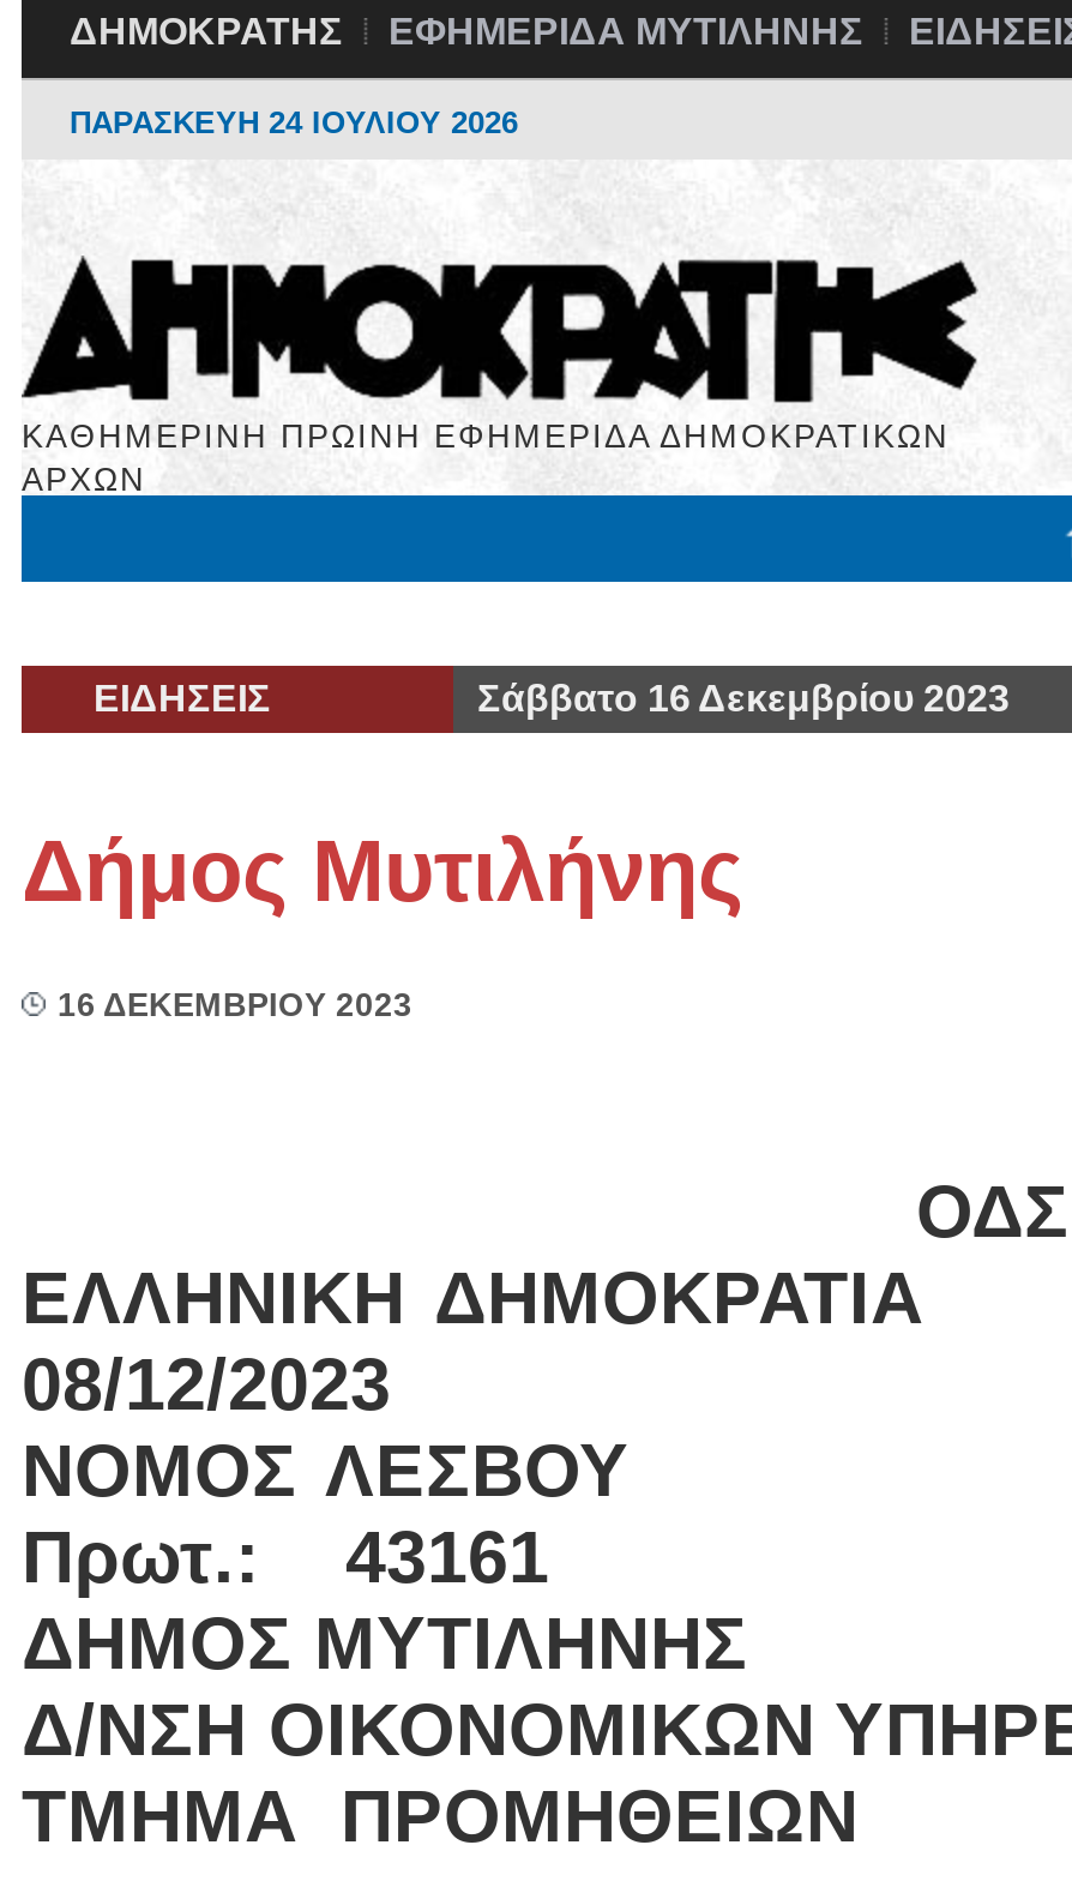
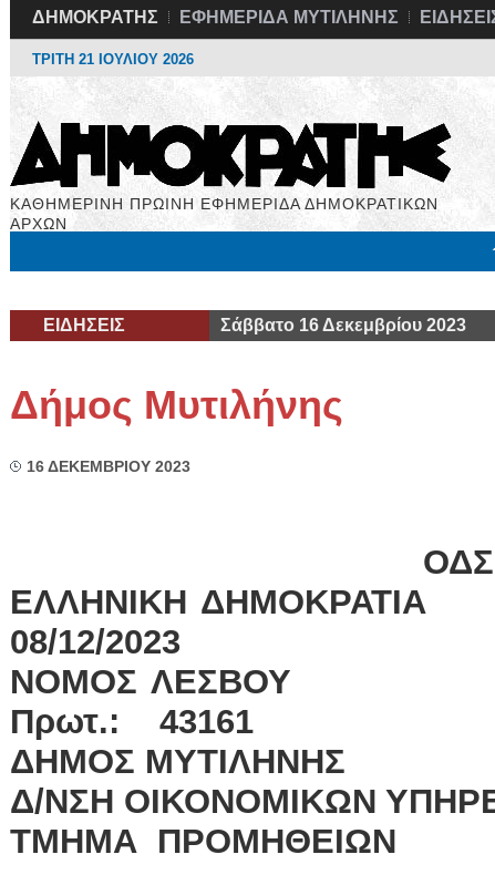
- ΠΑΡΑΣΚΕΥΗ 24 ΙΟΥΛΙΟΥ 2026
+ ΤΡΙΤΗ 21 ΙΟΥΛΙΟΥ 2026
